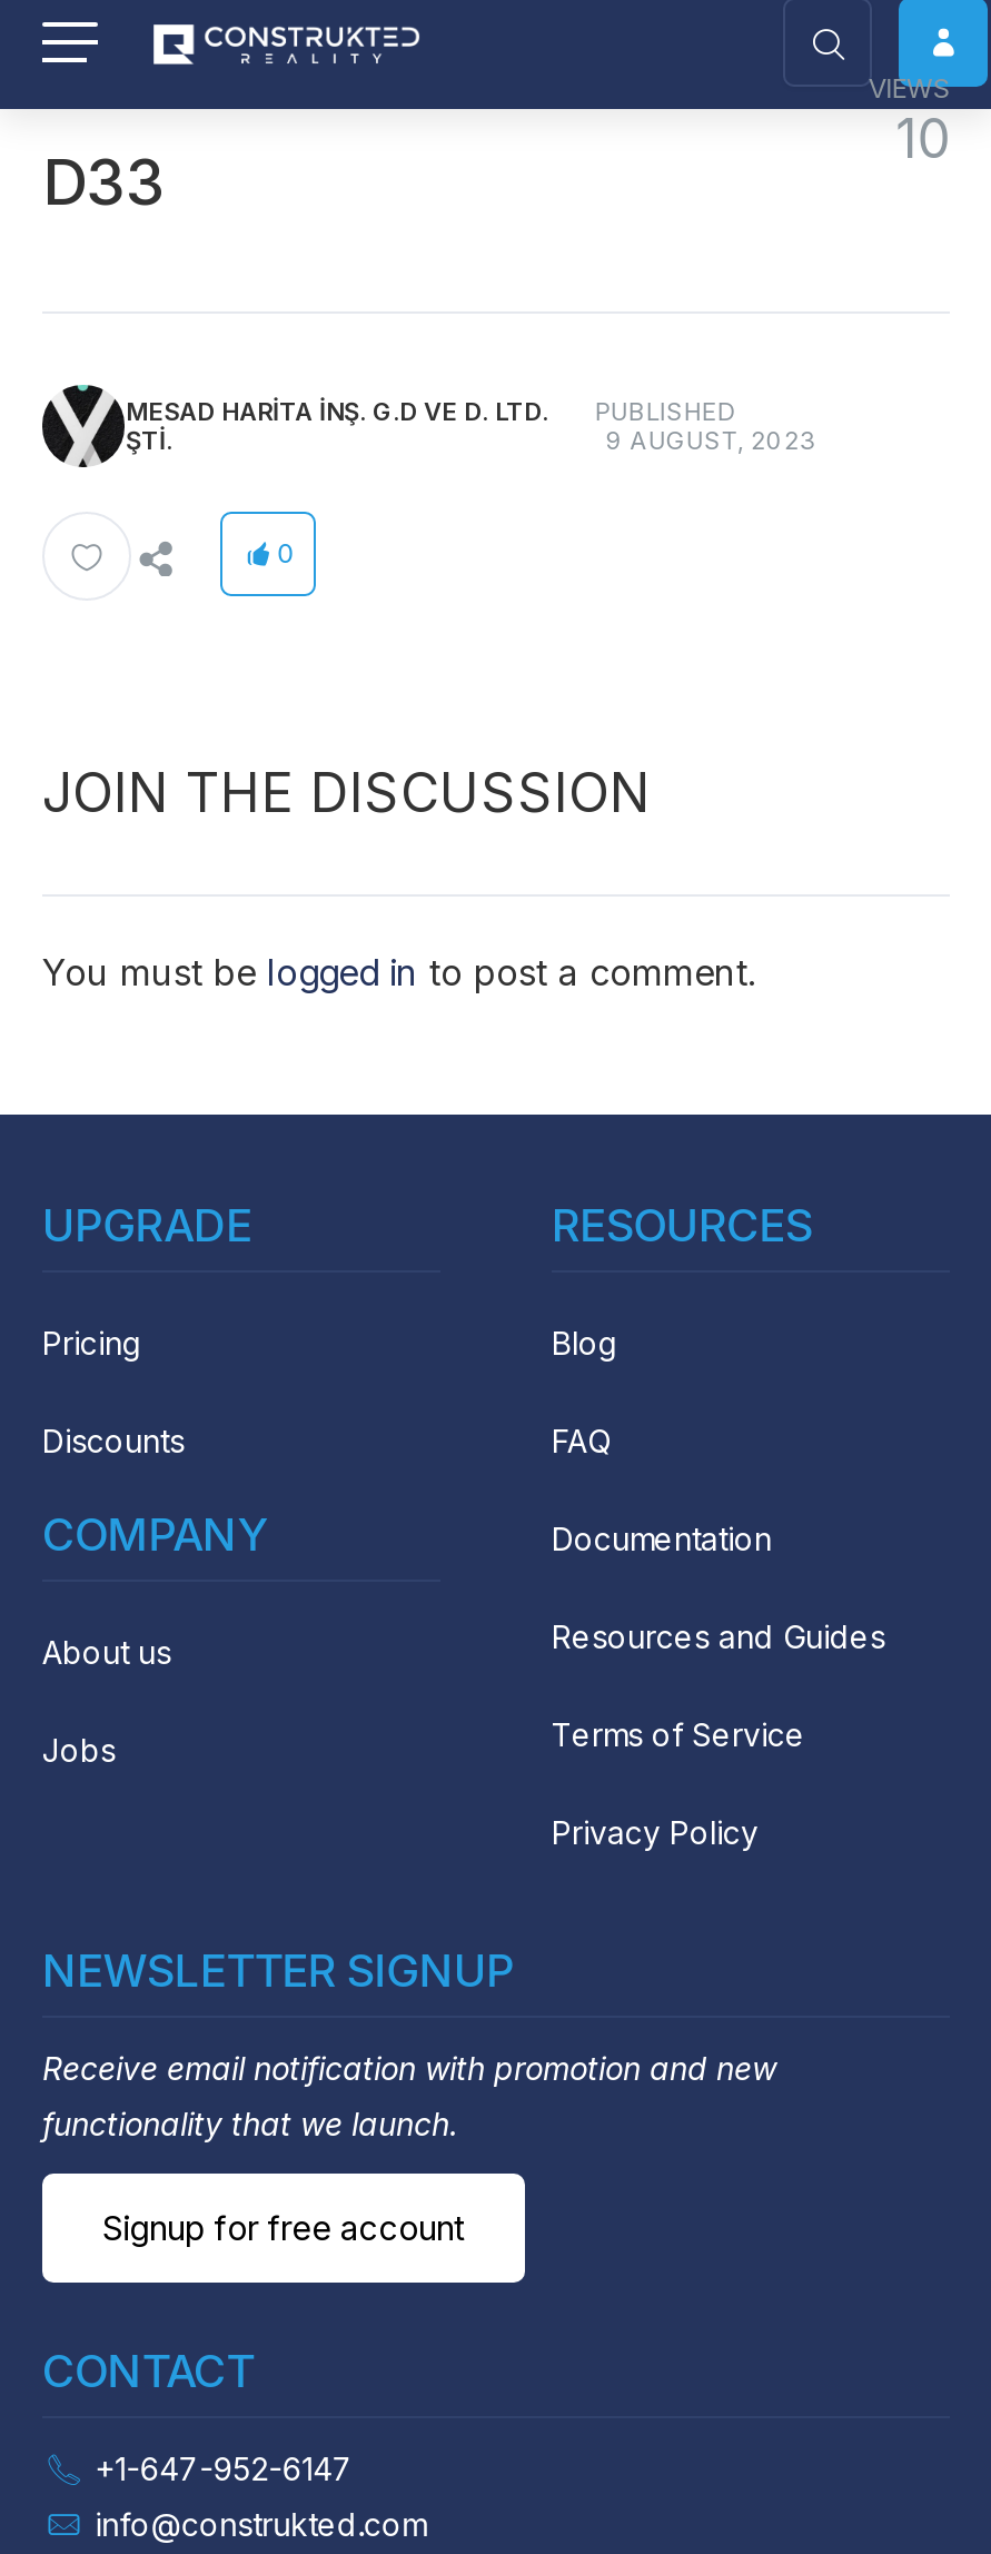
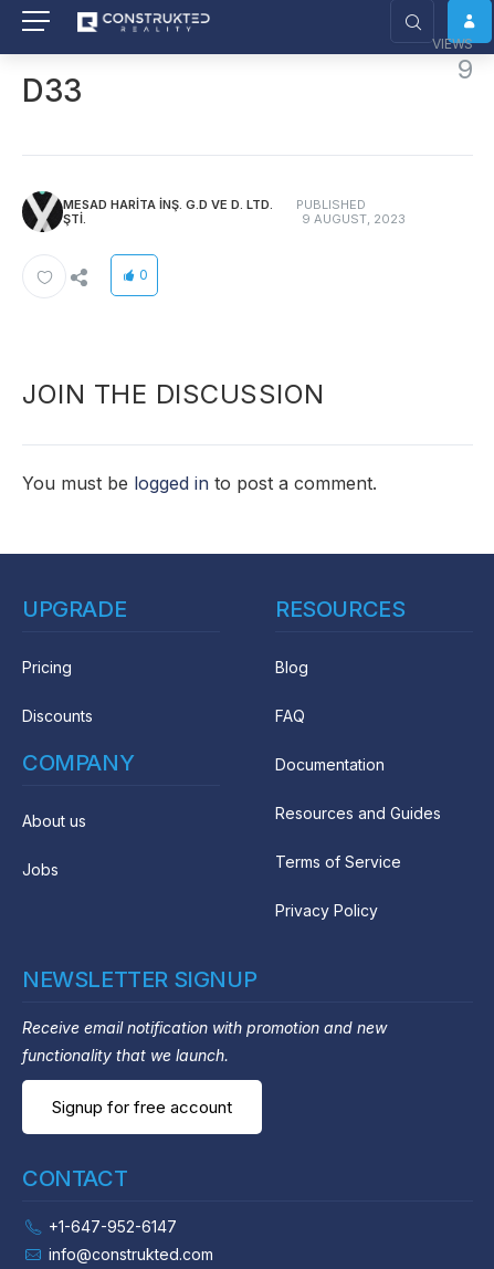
- 10
+ 9
